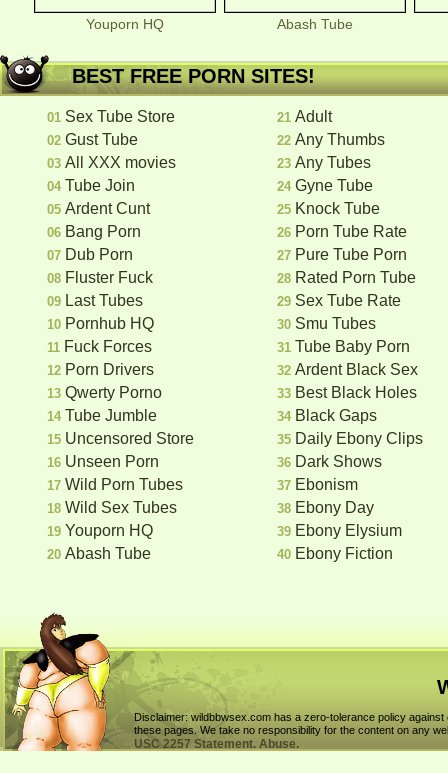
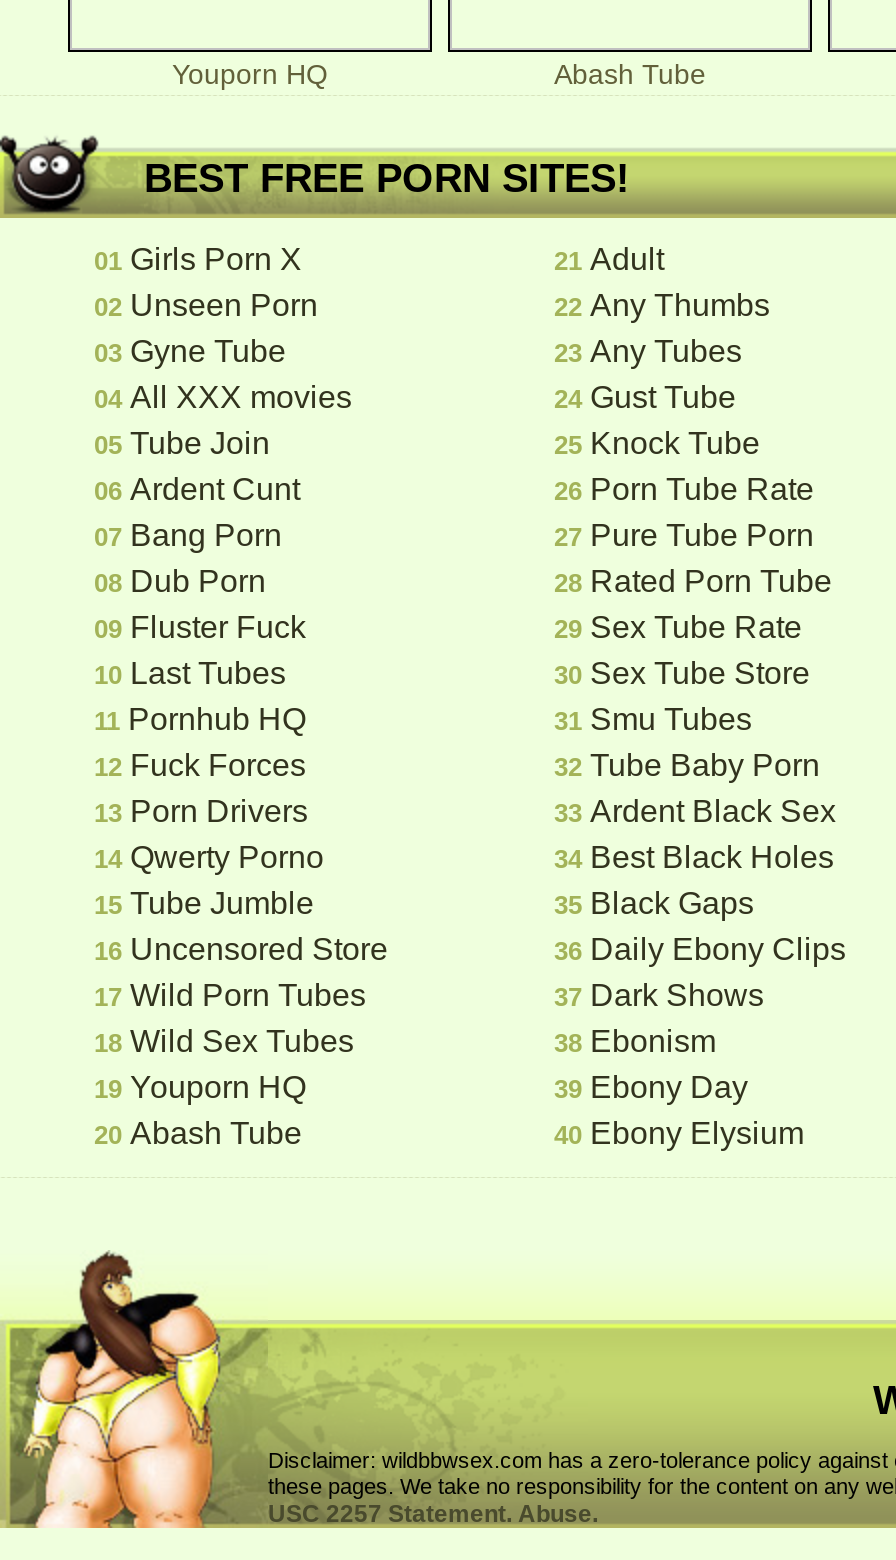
- 01 Sex Tube Store
- 02 Gust Tube
- 03 All XXX movies
- 04 Tube Join
- 05 Ardent Cunt
- 06 Bang Porn
- 07 Dub Porn
- 08 Fluster Fuck
- 09 Last Tubes
- 10 Pornhub HQ
- 11 Fuck Forces
- 12 Porn Drivers
- 13 Qwerty Porno
- 14 Tube Jumble
- 15 Uncensored Store
- 16 Unseen Porn
+ 01 Girls Porn X
+ 02 Unseen Porn
+ 03 Gyne Tube
+ 04 All XXX movies
+ 05 Tube Join
+ 06 Ardent Cunt
+ 07 Bang Porn
+ 08 Dub Porn
+ 09 Fluster Fuck
+ 10 Last Tubes
+ 11 Pornhub HQ
+ 12 Fuck Forces
+ 13 Porn Drivers
+ 14 Qwerty Porno
+ 15 Tube Jumble
+ 16 Uncensored Store

- 24 Gyne Tube
+ 24 Gust Tube

- 30 Smu Tubes
- 31 Tube Baby Porn
- 32 Ardent Black Sex
- 33 Best Black Holes
- 34 Black Gaps
- 35 Daily Ebony Clips
- 36 Dark Shows
- 37 Ebonism
- 38 Ebony Day
- 39 Ebony Elysium
- 40 Ebony Fiction
+ 30 Sex Tube Store
+ 31 Smu Tubes
+ 32 Tube Baby Porn
+ 33 Ardent Black Sex
+ 34 Best Black Holes
+ 35 Black Gaps
+ 36 Daily Ebony Clips
+ 37 Dark Shows
+ 38 Ebonism
+ 39 Ebony Day
+ 40 Ebony Elysium
